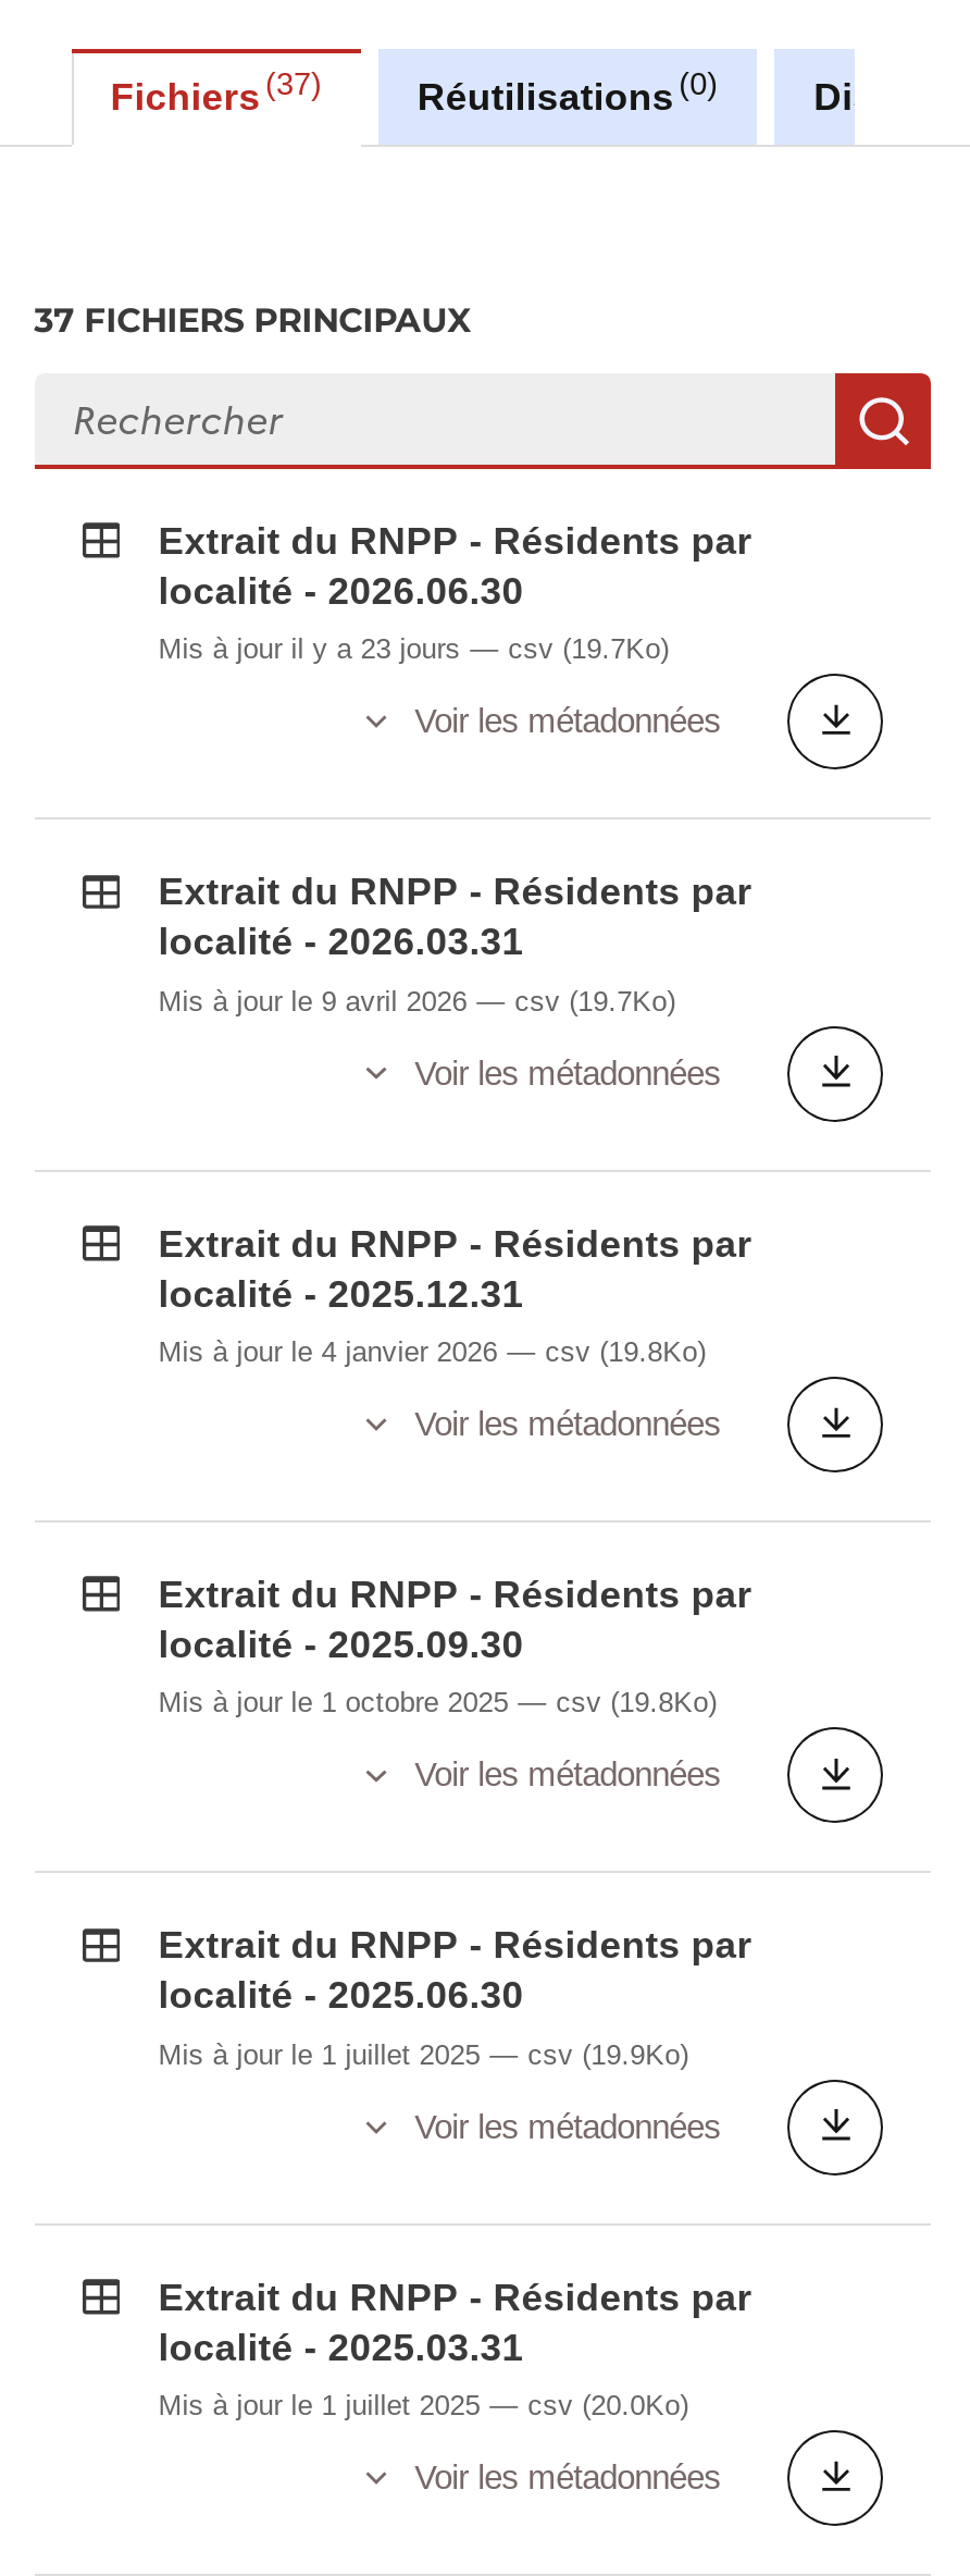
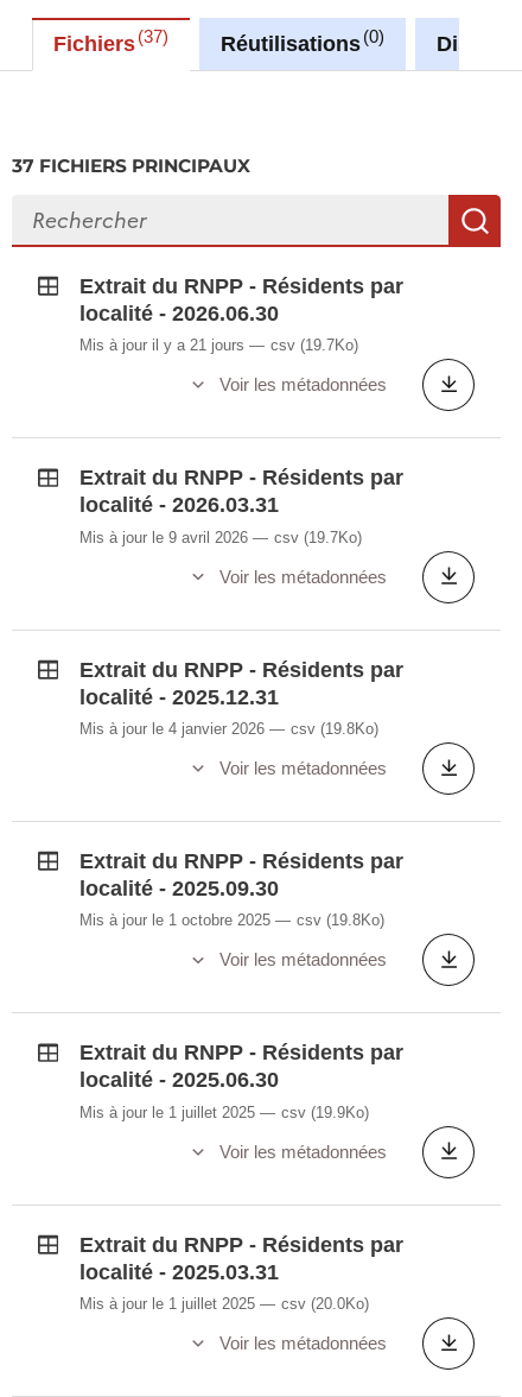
- Mis à jour il y a 23 jours
+ Mis à jour il y a 21 jours
